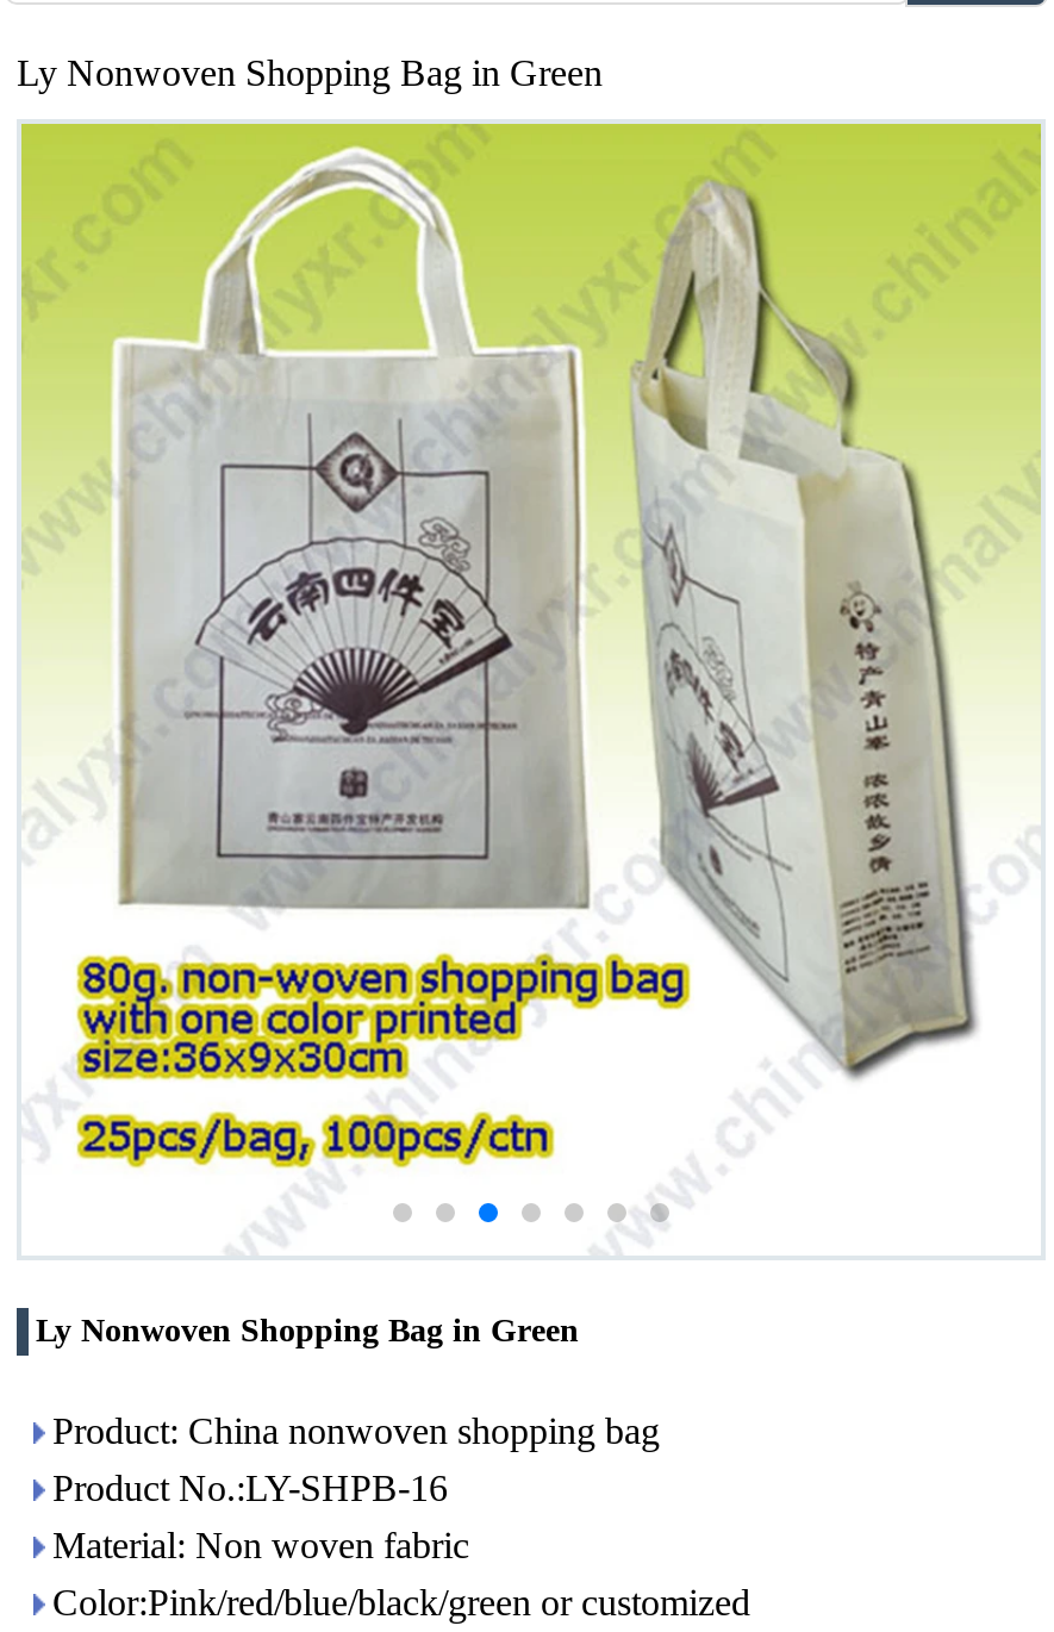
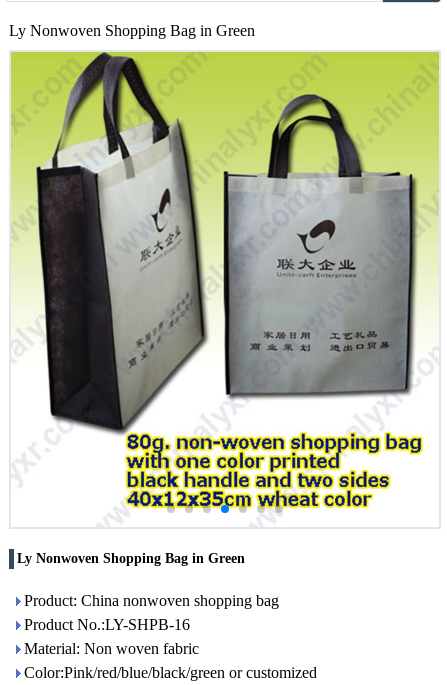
- [image]
+ [image]
